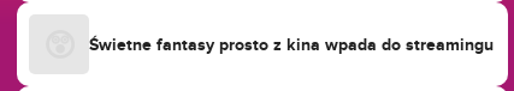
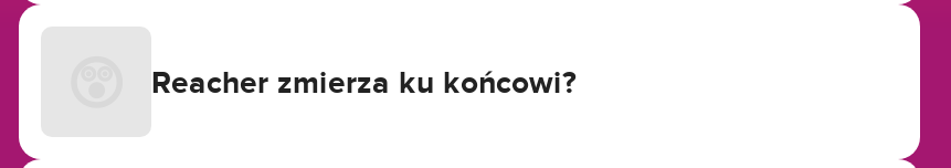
- Świetne fantasy prosto z kina wpada do streamingu
+ Reacher zmierza ku końcowi?
